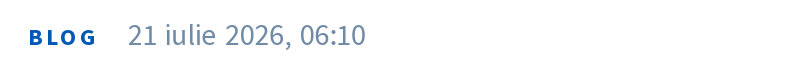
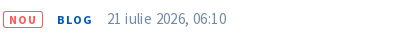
+ NOU
